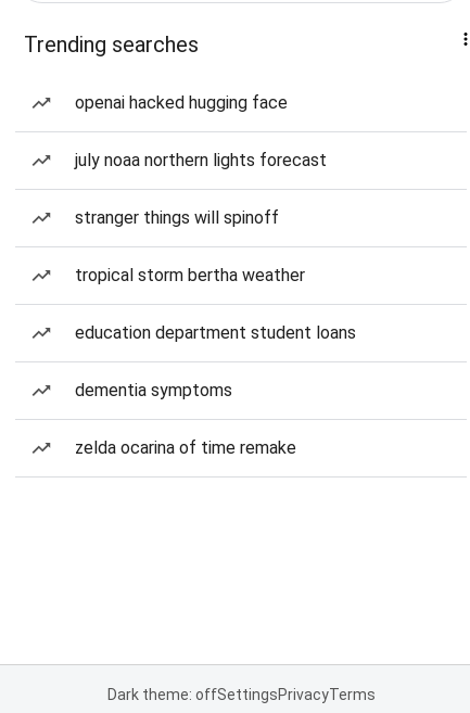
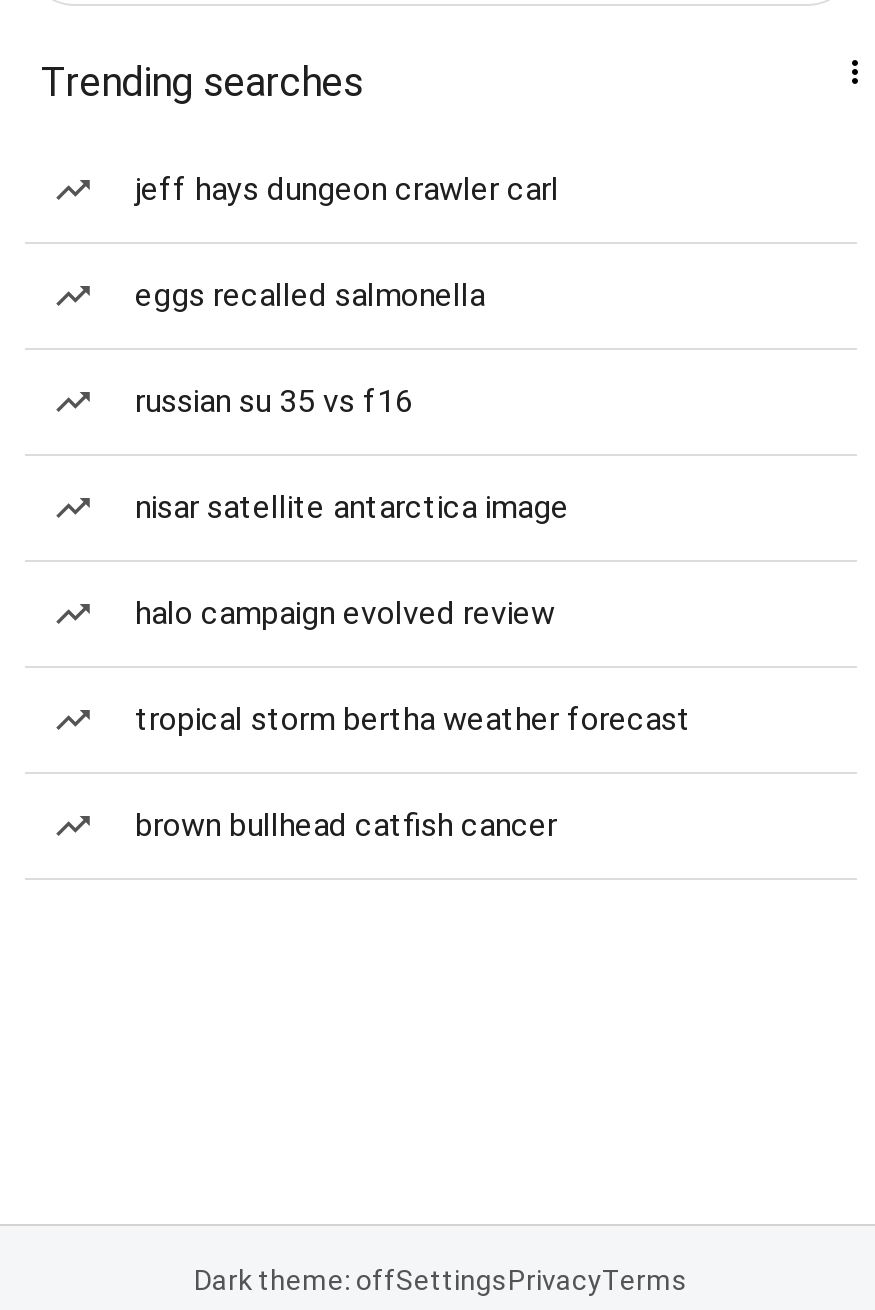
- openai hacked hugging face
+ jeff hays dungeon crawler carl

- july noaa northern lights forecast
+ eggs recalled salmonella

- stranger things will spinoff
+ russian su 35 vs f16

- tropical storm bertha weather
+ nisar satellite antarctica image

- education department student loans
+ halo campaign evolved review

- dementia symptoms
+ tropical storm bertha weather forecast

- zelda ocarina of time remake
+ brown bullhead catfish cancer
